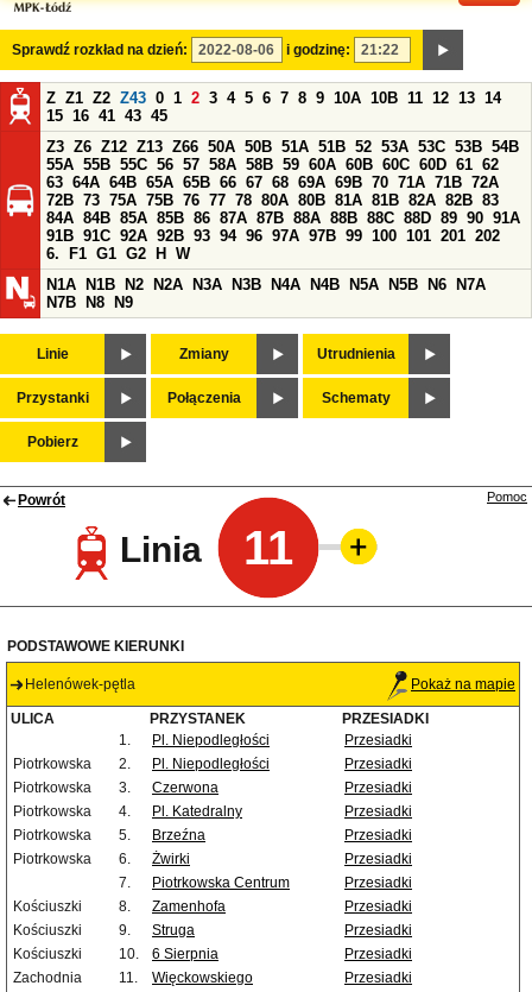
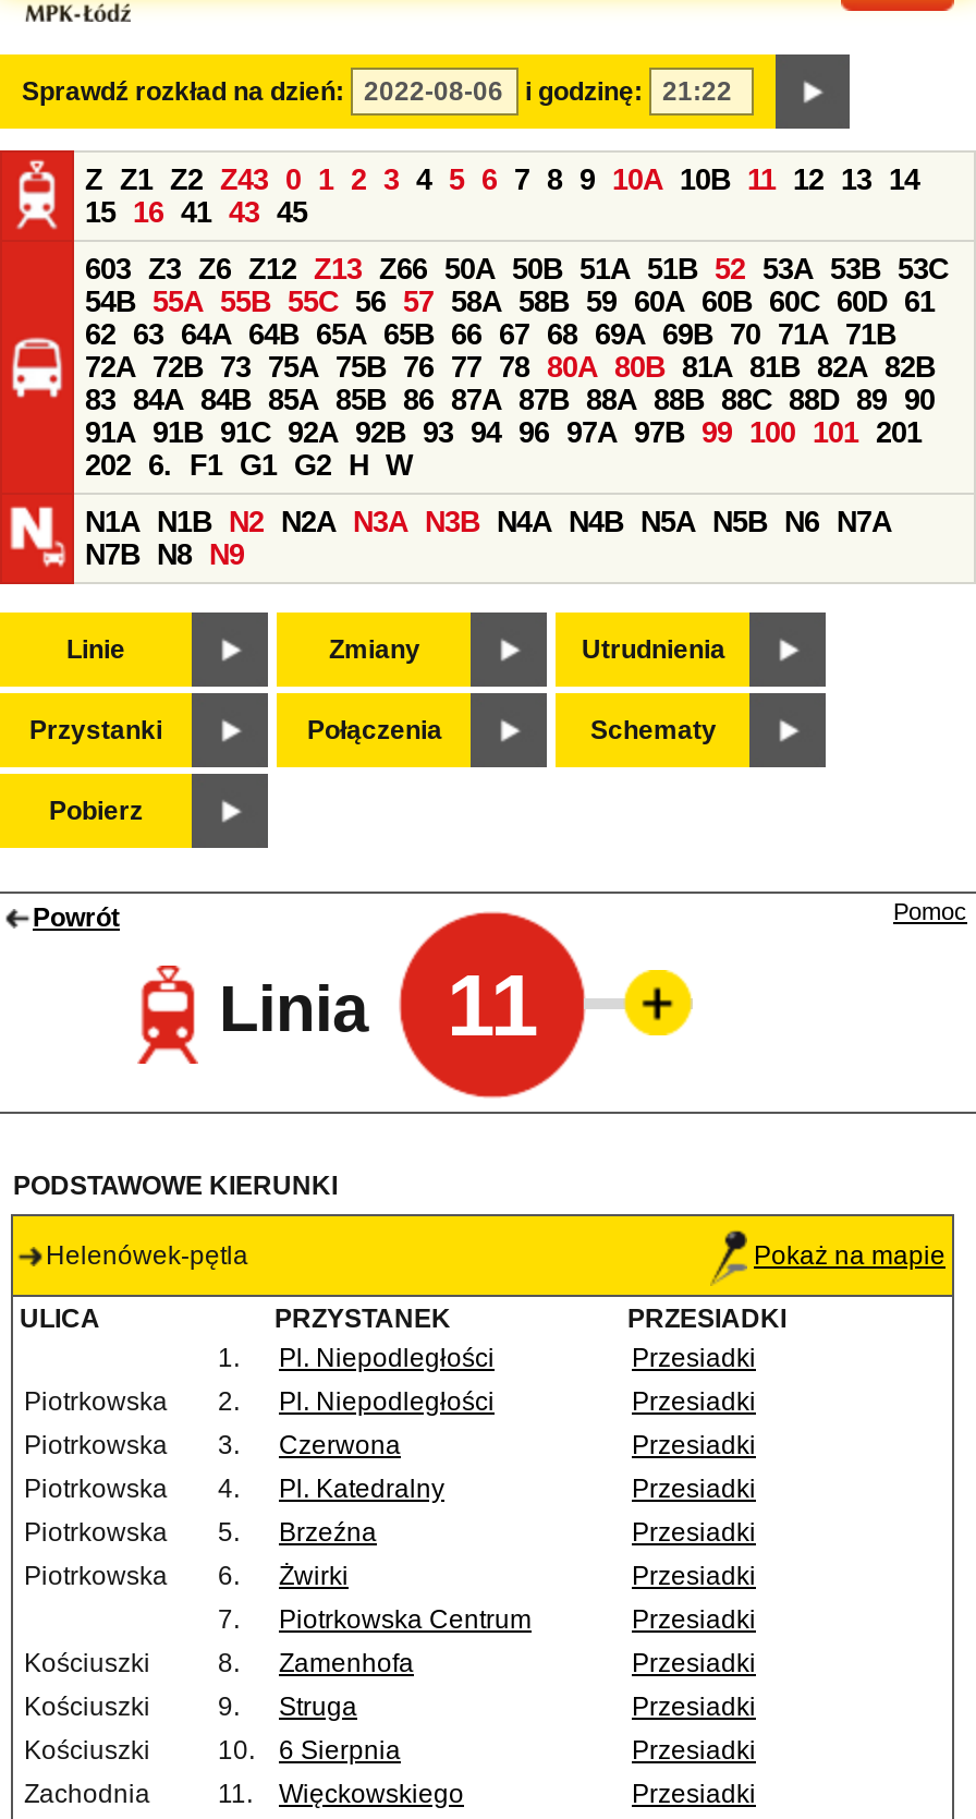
- Z3 Z6 Z12 Z13 Z66 50A 50B 51A 51B 52 53A 53C 53B 54B
- 55A 55B 55C 56 57 58A 58B 59 60A 60B 60C 60D 61 62
- 63 64A 64B 65A 65B 66 67 68 69A 69B 70 71A 71B 72A
- 72B 73 75A 75B 76 77 78 80A 80B 81A 81B 82A 82B 83
- 84A 84B 85A 85B 86 87A 87B 88A 88B 88C 88D 89 90 91A
- 91B 91C 92A 92B 93 94 96 97A 97B 99 100 101 201 202
- 6. F1 G1 G2 H W
+ 603 Z3 Z6 Z12 Z13 Z66 50A 50B 51A 51B 52 53A 53B 53C
+ 54B 55A 55B 55C 56 57 58A 58B 59 60A 60B 60C 60D 61
+ 62 63 64A 64B 65A 65B 66 67 68 69A 69B 70 71A 71B
+ 72A 72B 73 75A 75B 76 77 78 80A 80B 81A 81B 82A 82B
+ 83 84A 84B 85A 85B 86 87A 87B 88A 88B 88C 88D 89 90
+ 91A 91B 91C 92A 92B 93 94 96 97A 97B 99 100 101 201
+ 202 6. F1 G1 G2 H W
